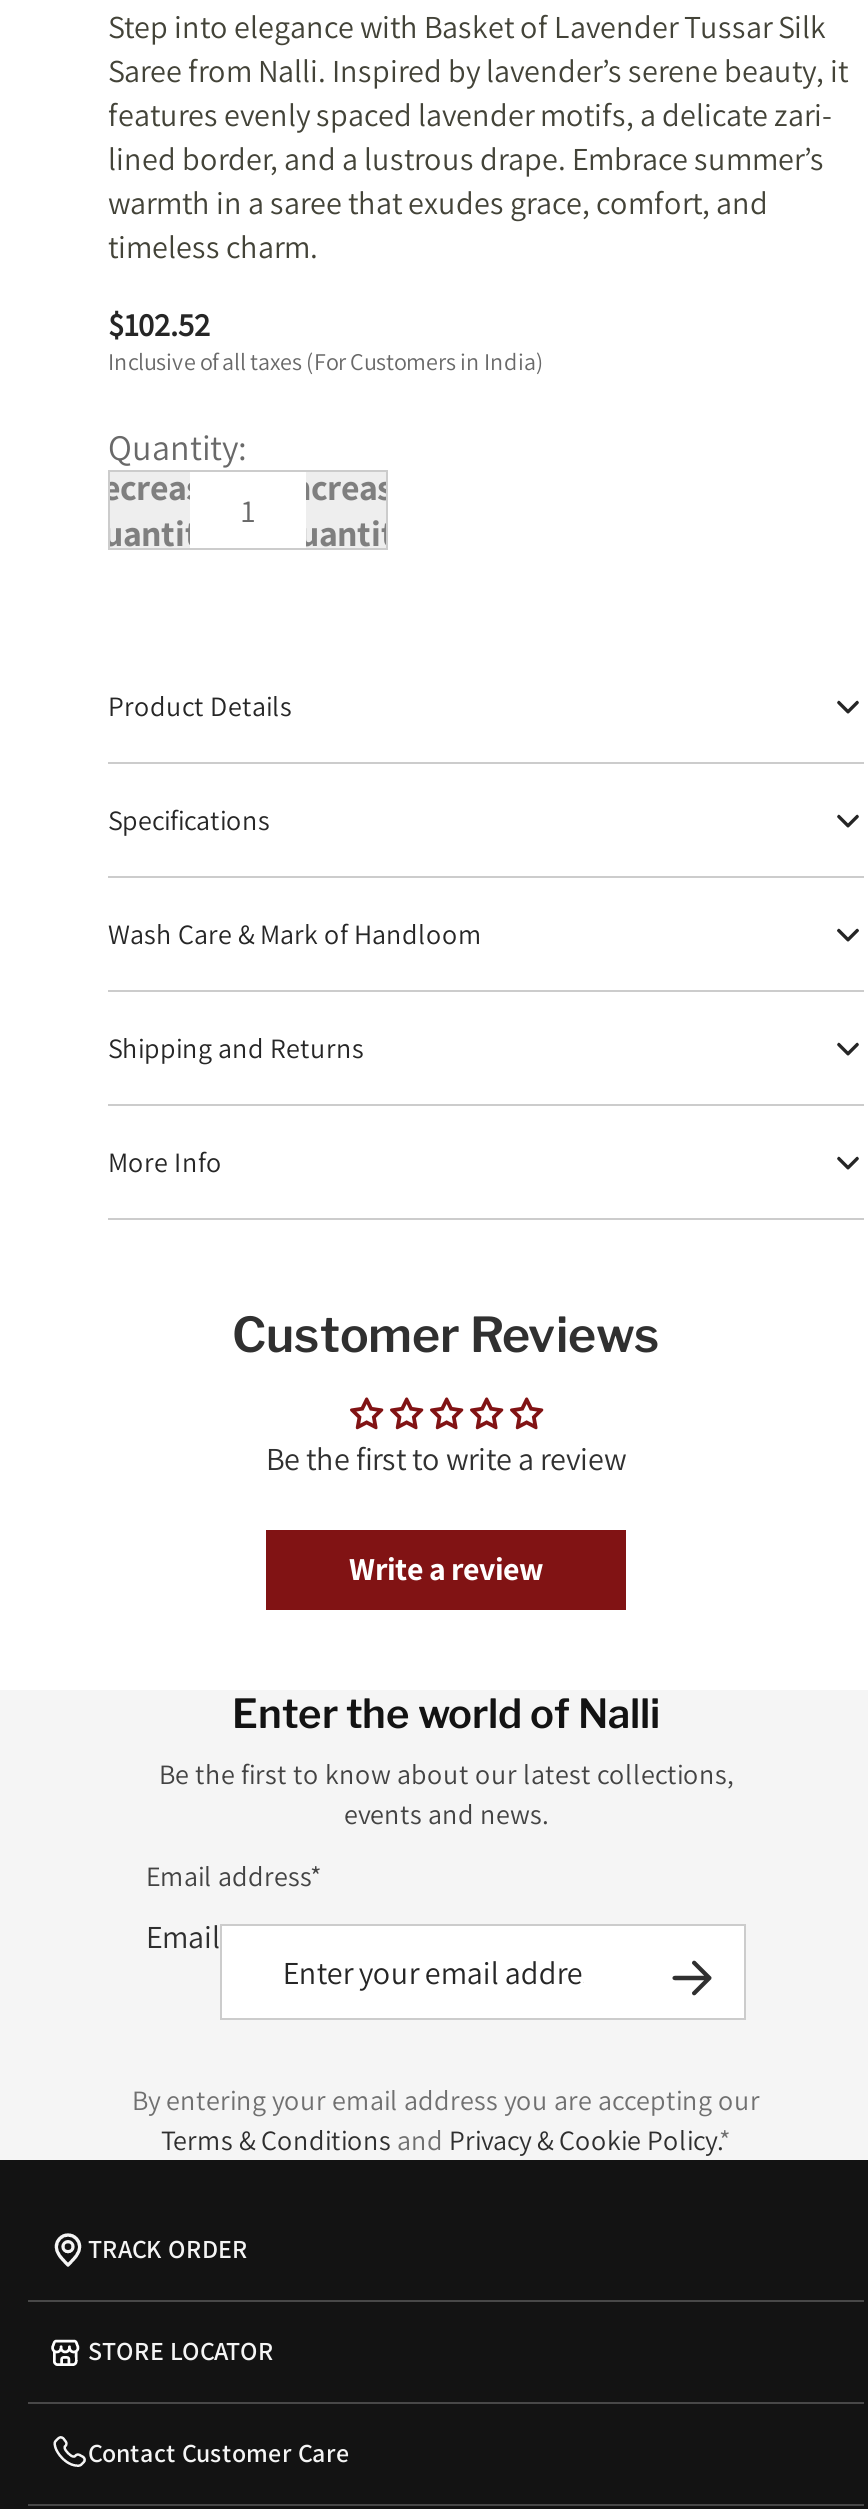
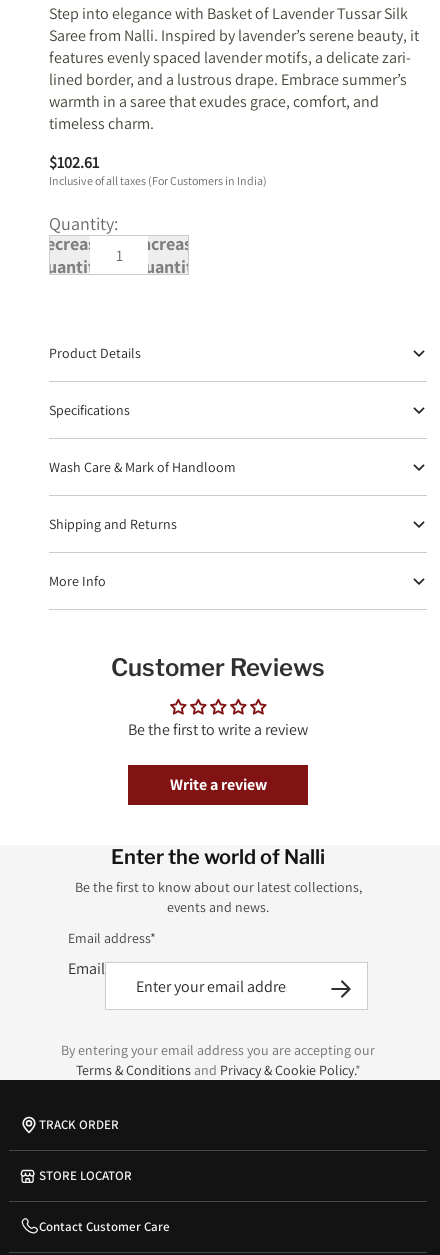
- $102.52
+ $102.61
